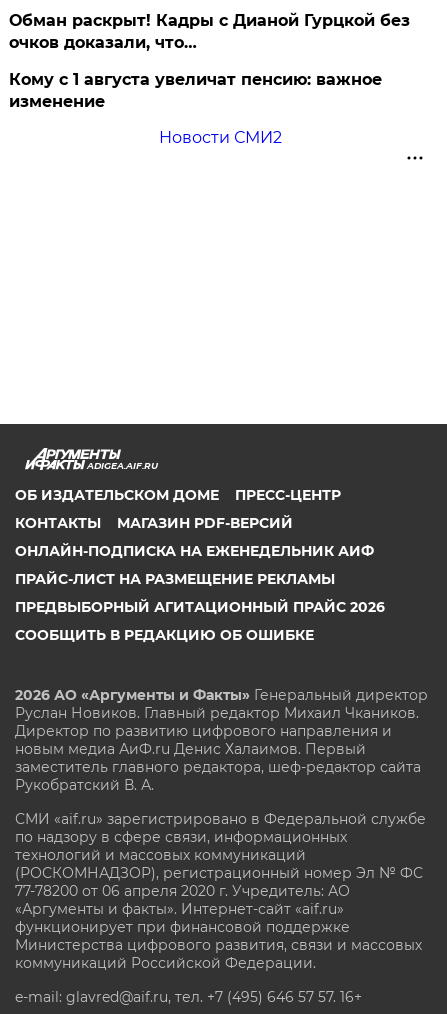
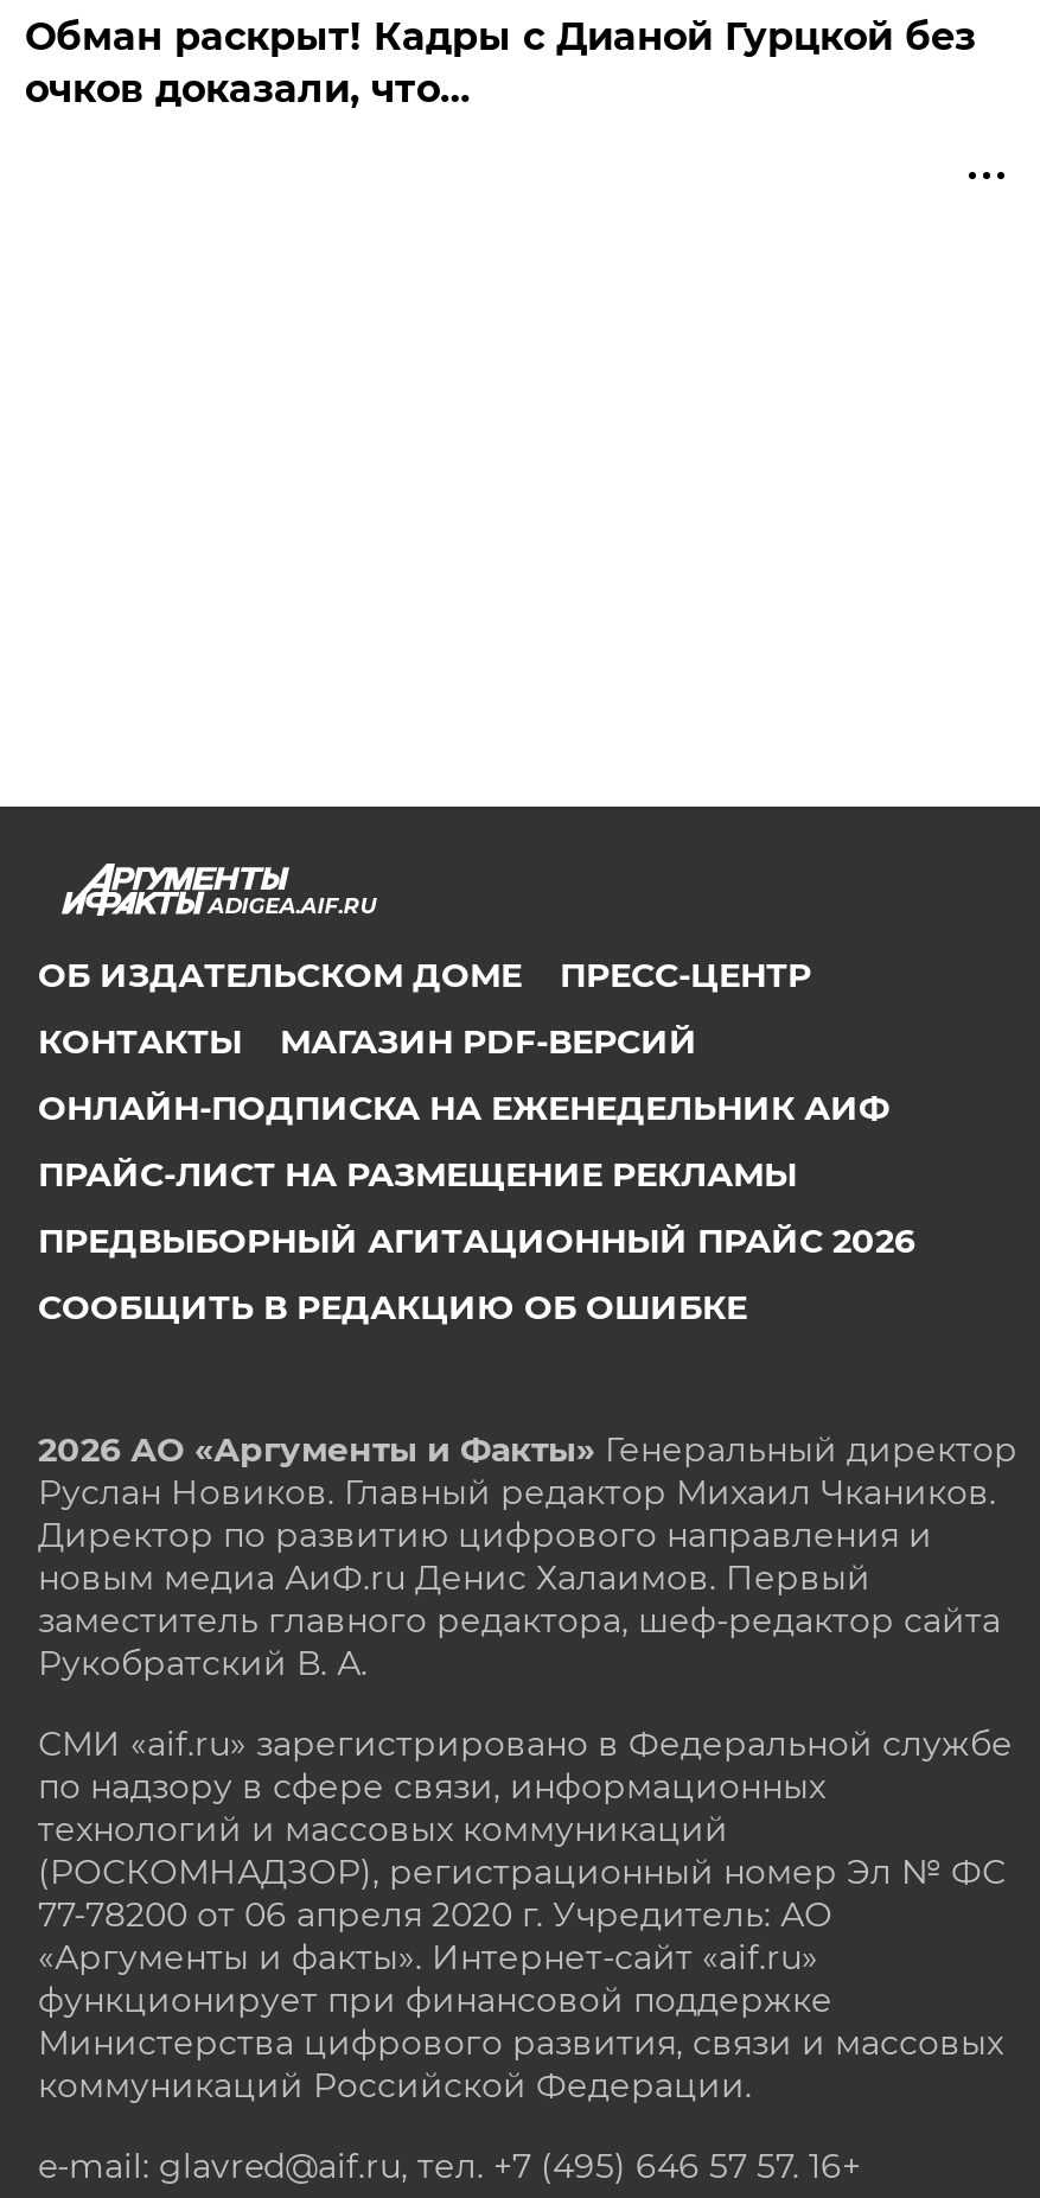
- Кому с 1 августа увеличат пенсию: важное
- изменение
- Новости СМИ2
